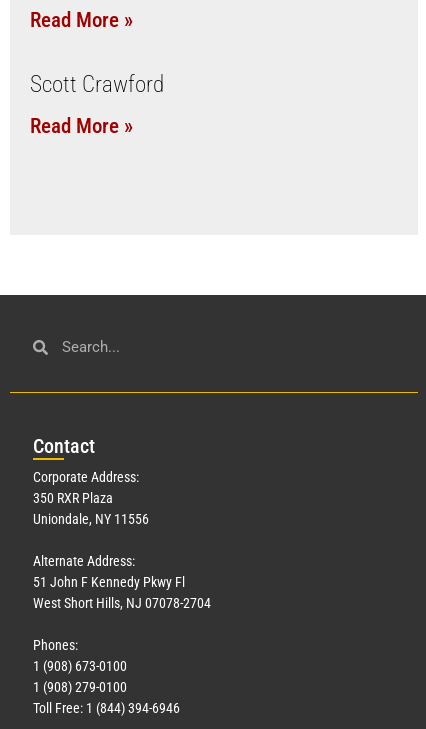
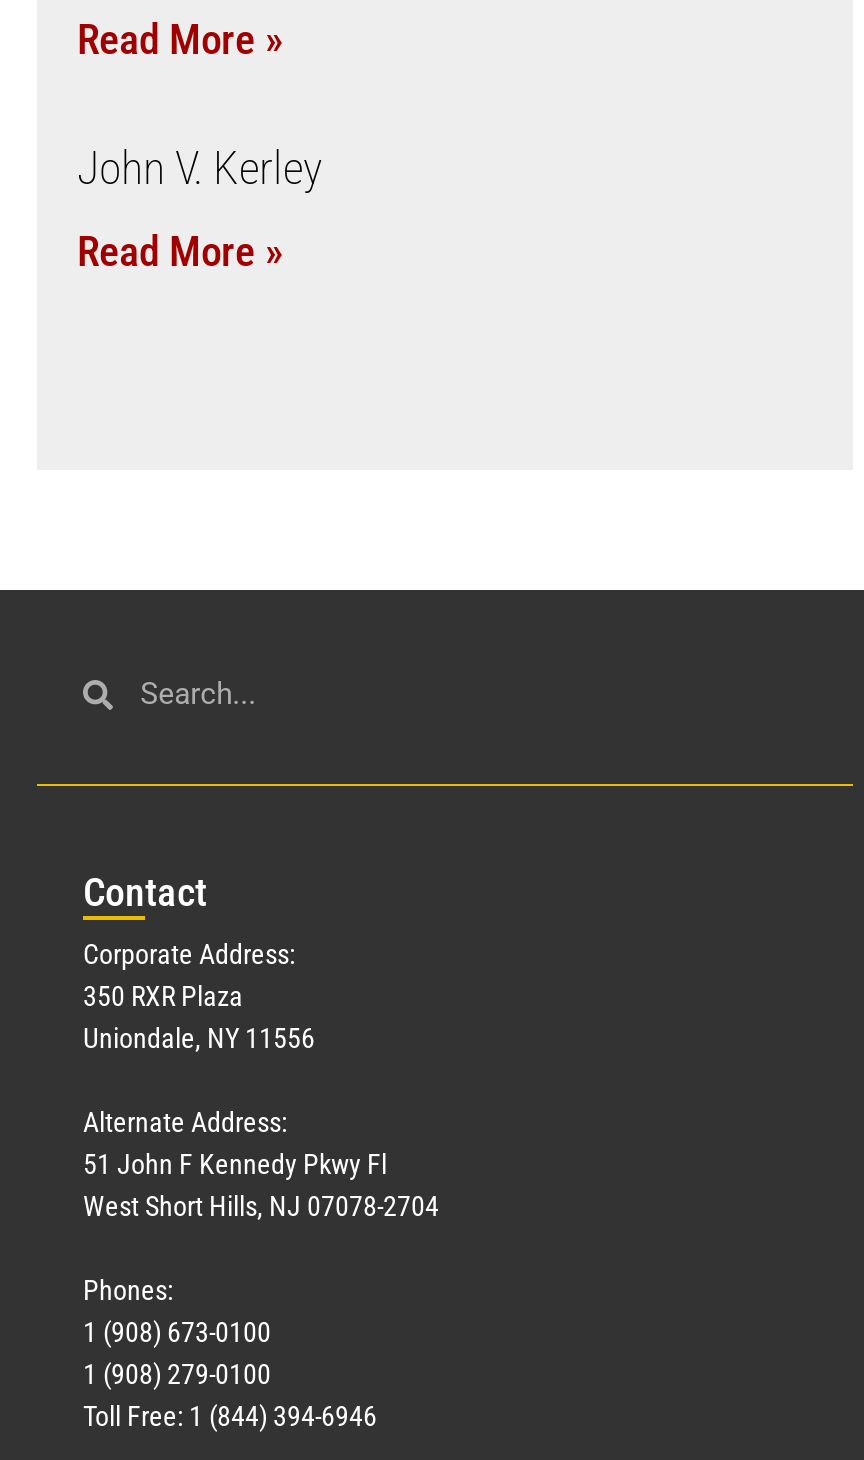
- Scott Crawford
+ John V. Kerley
